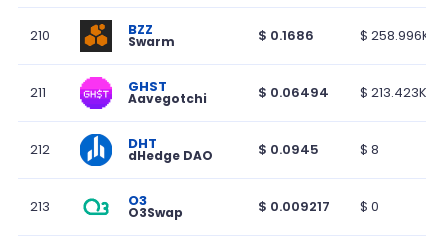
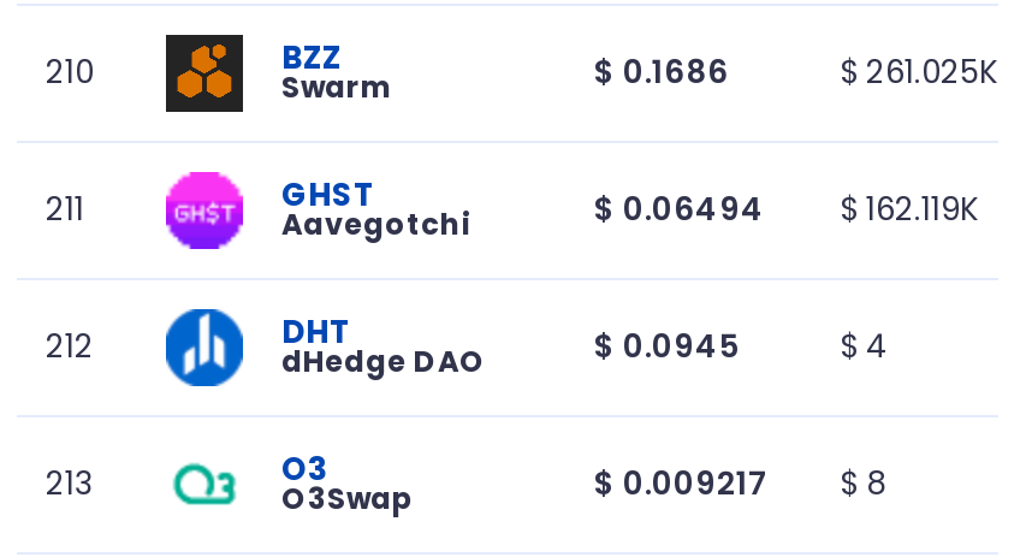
- $258.996K
+ $261.025K

- $0.06494 $213.423K
+ $0.06494 $162.119K

- $8
+ $4

- $0.009217 $0
+ $0.009217 $8
